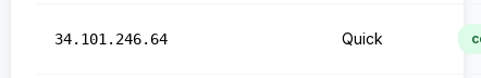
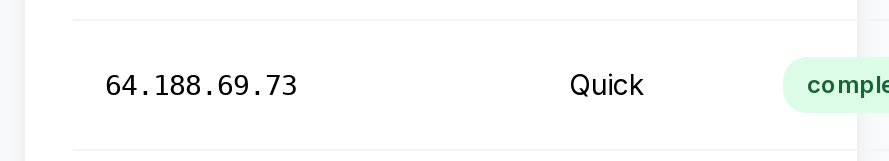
- 34.101.246.64
+ 64.188.69.73
